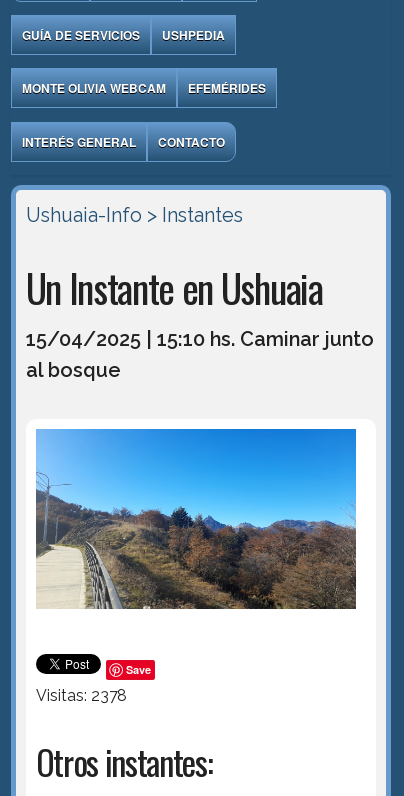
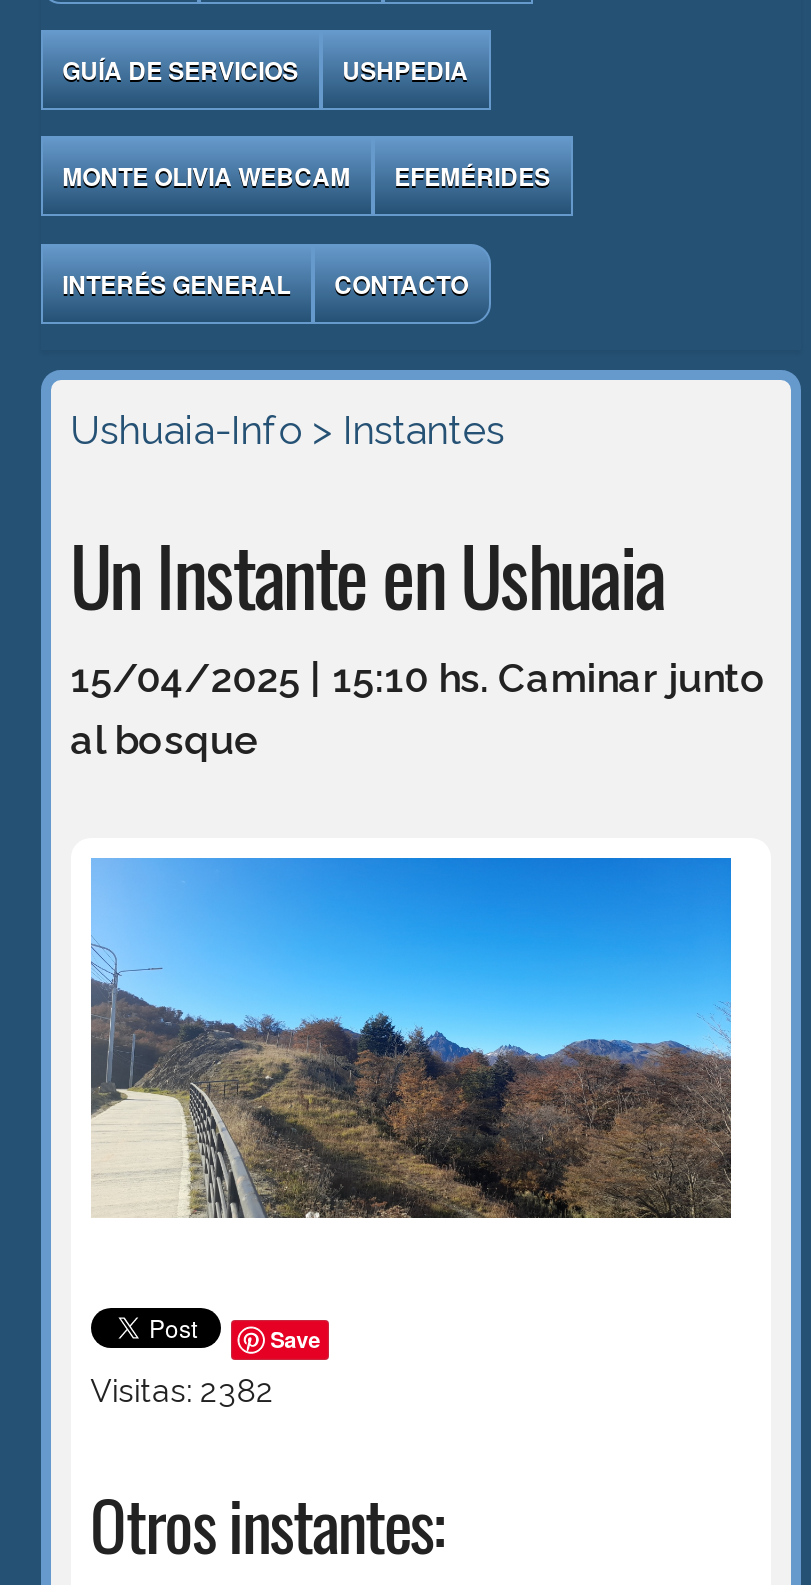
- Visitas: 2378
+ Visitas: 2382
